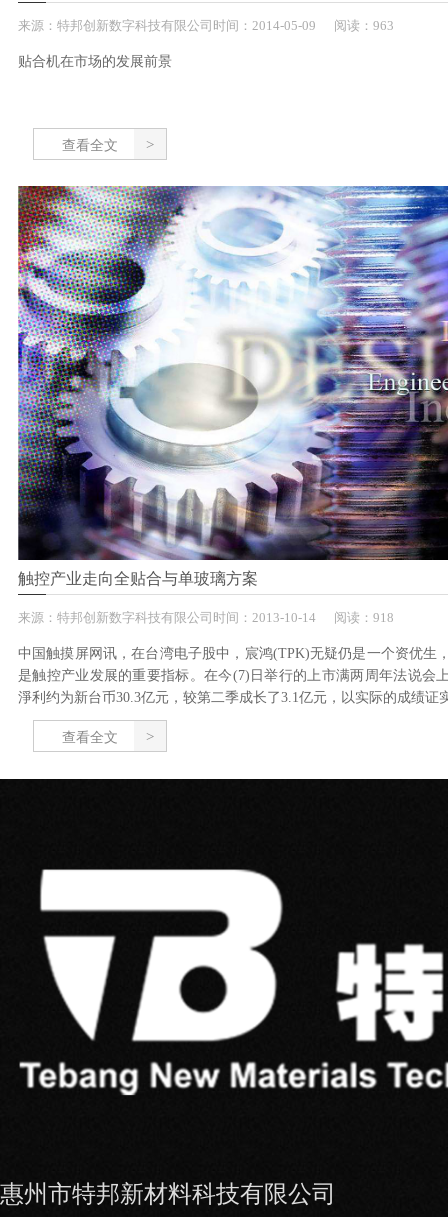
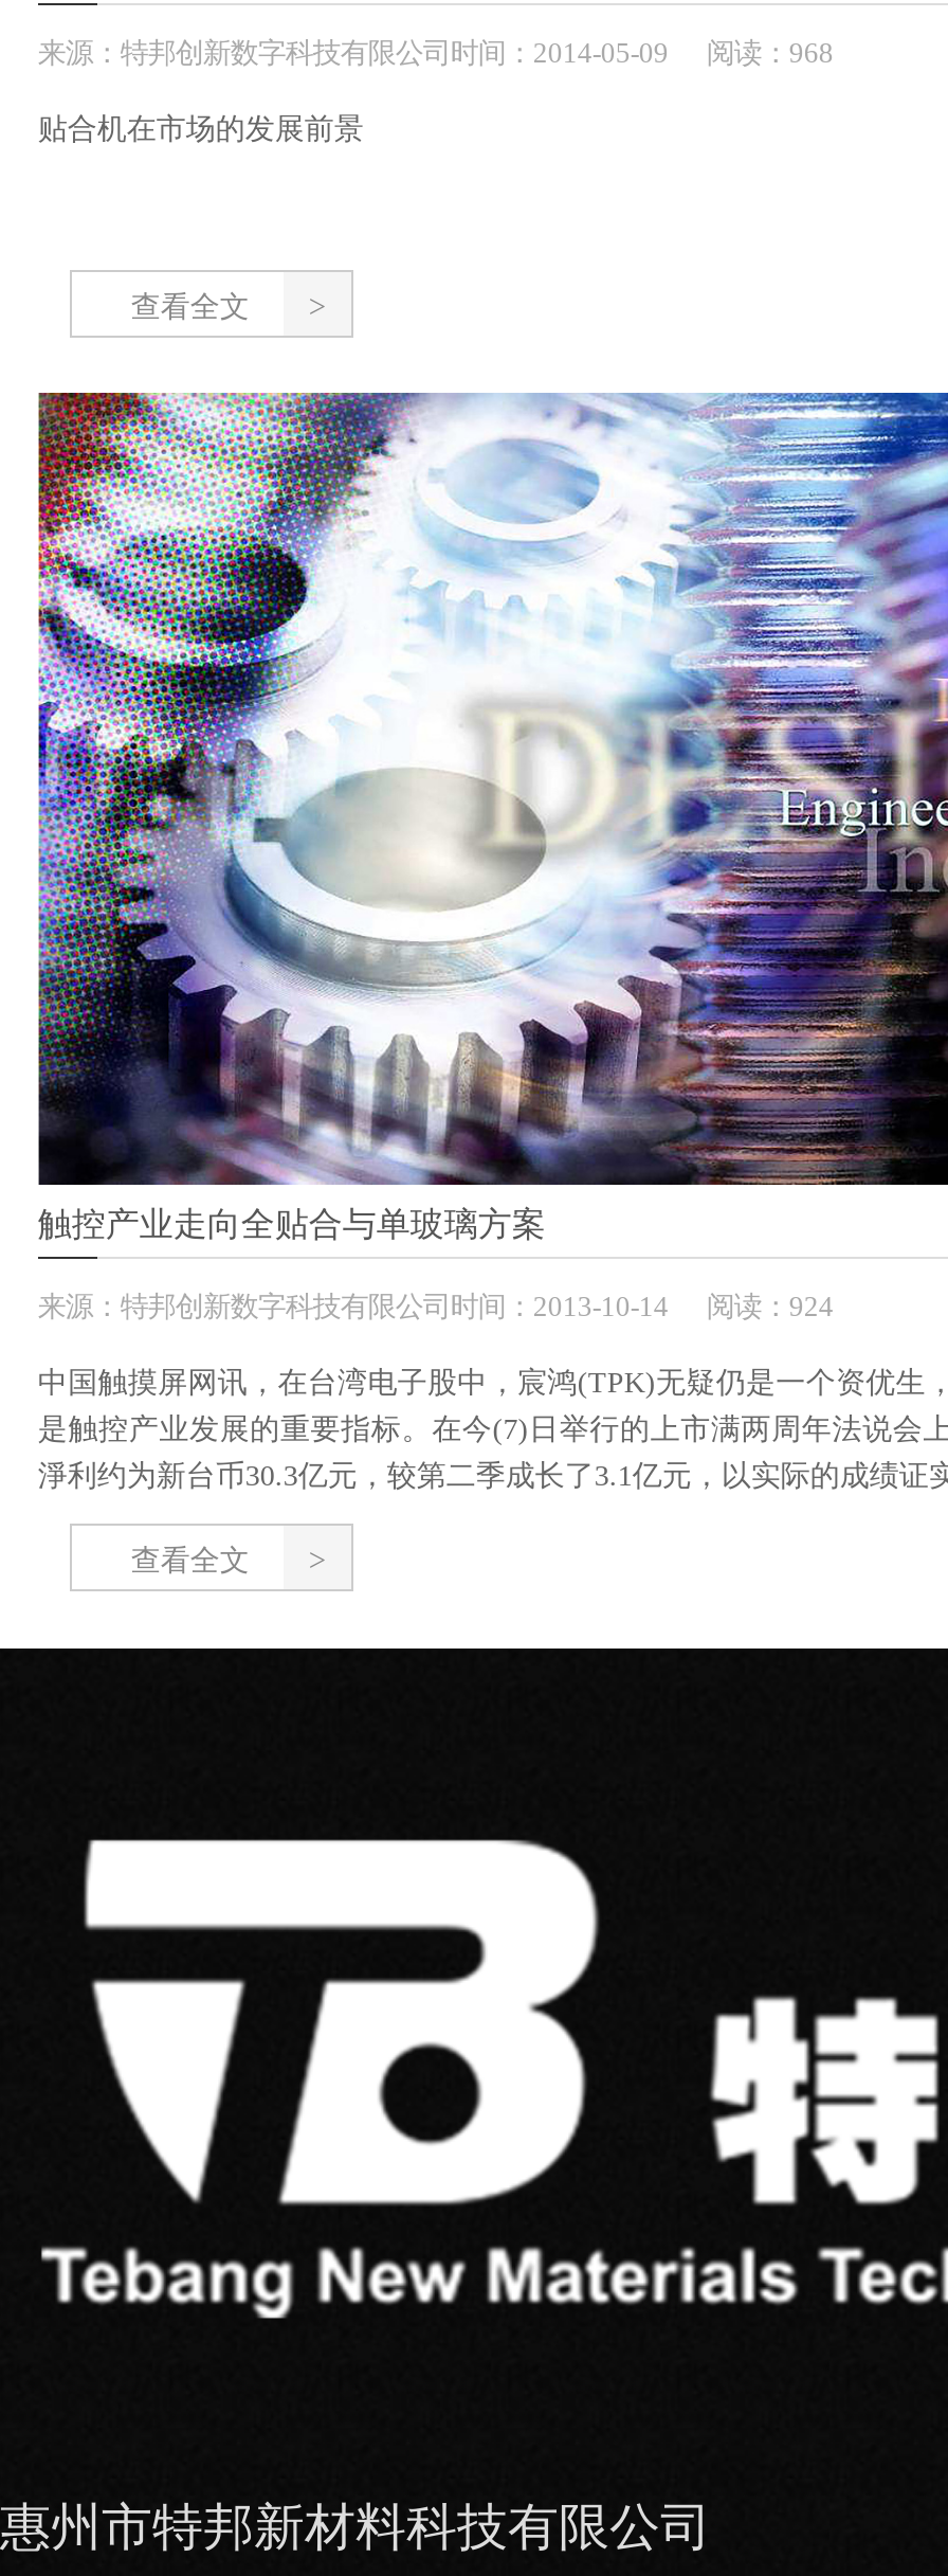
- 来源：特邦创新数字科技有限公司时间：2014-05-09 阅读：963
+ 来源：特邦创新数字科技有限公司时间：2014-05-09 阅读：968

- 来源：特邦创新数字科技有限公司时间：2013-10-14 阅读：918
+ 来源：特邦创新数字科技有限公司时间：2013-10-14 阅读：924
